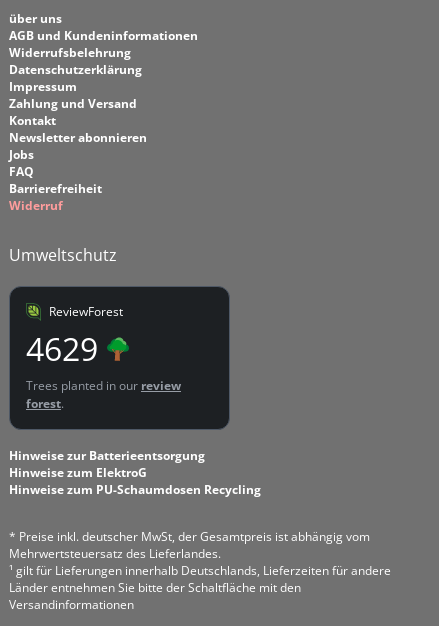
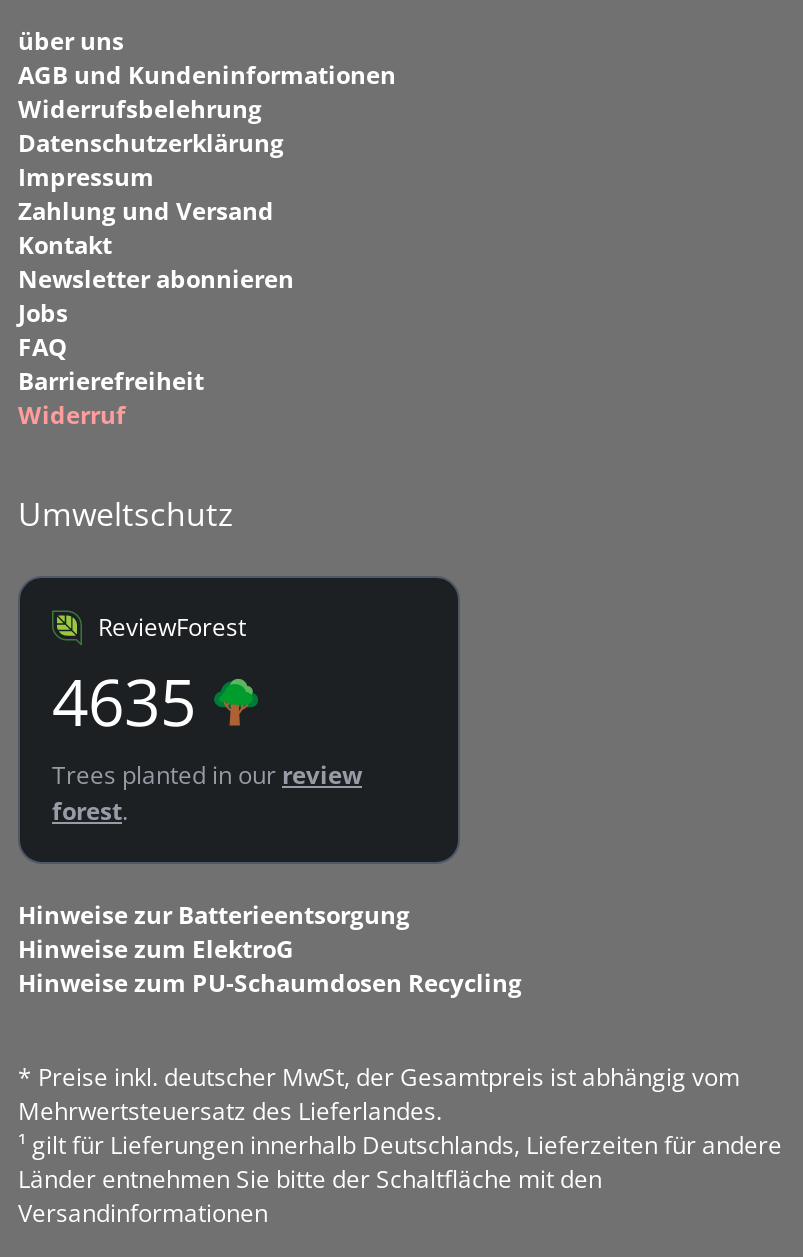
- 4629
+ 4635
